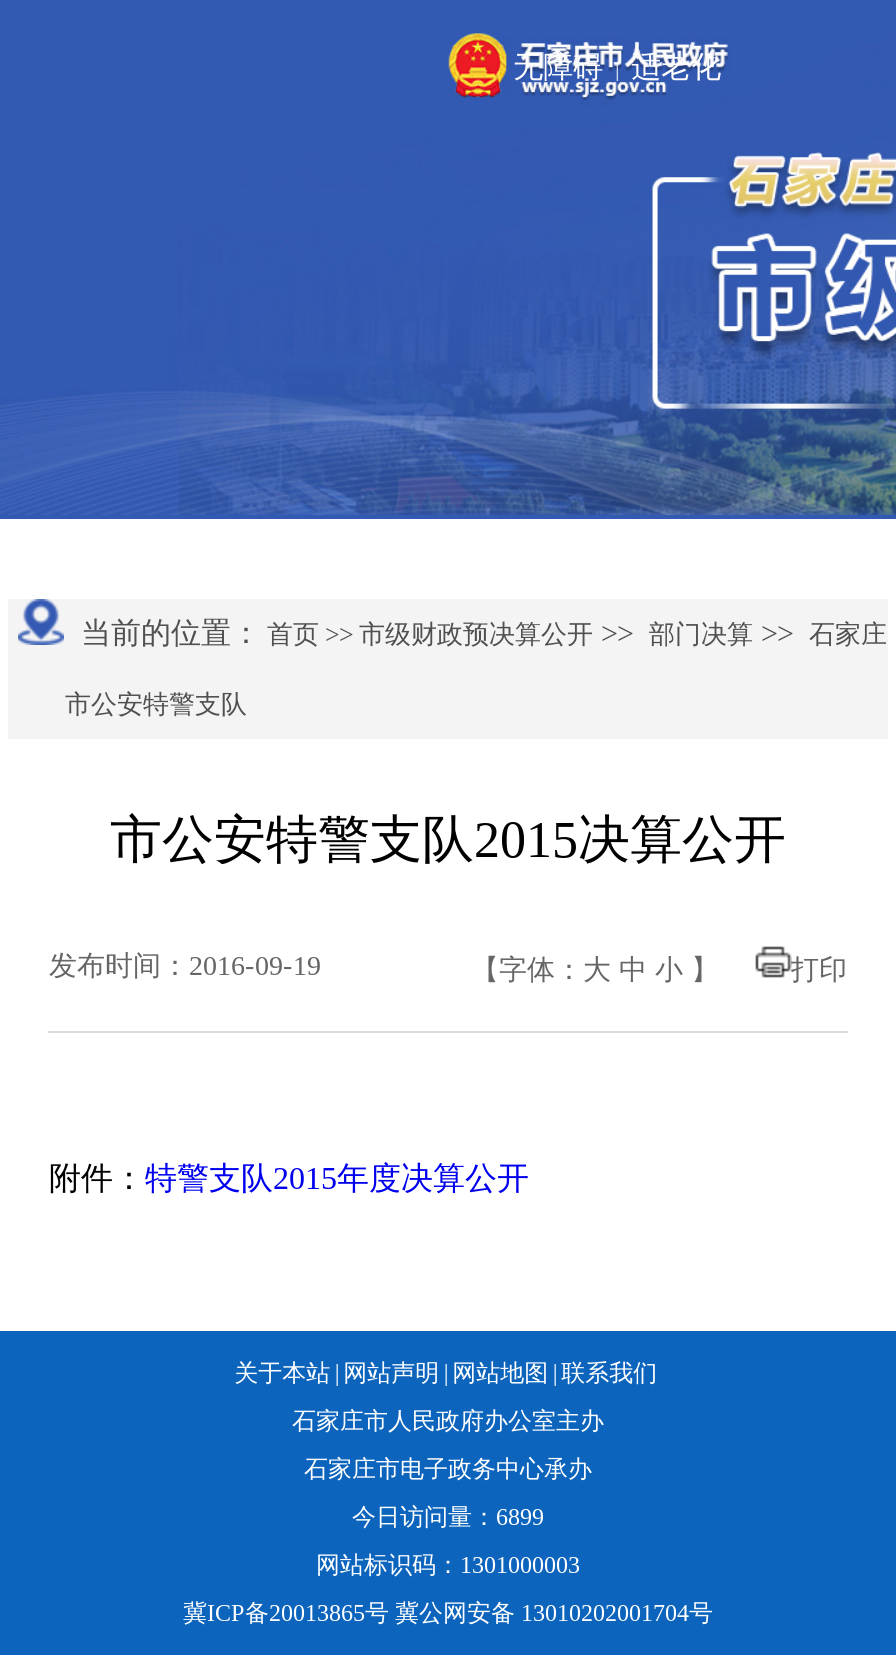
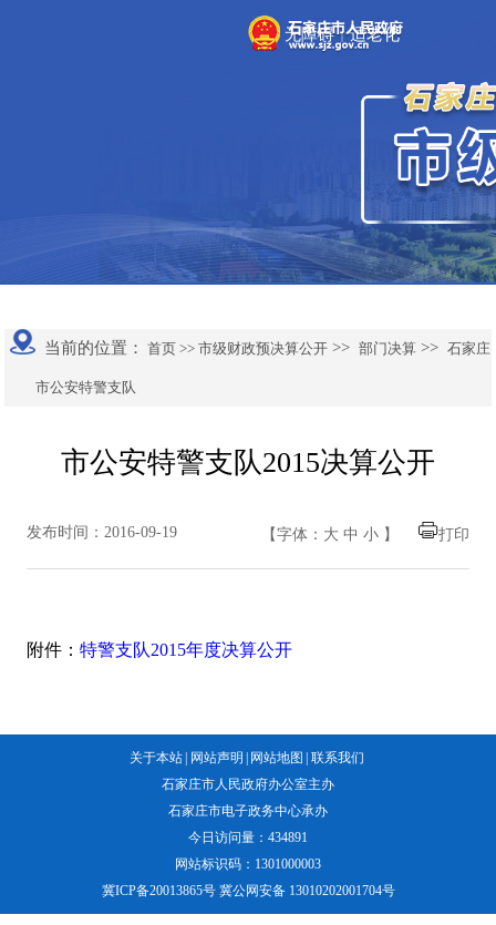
- 今日访问量：6899
+ 今日访问量：434891
